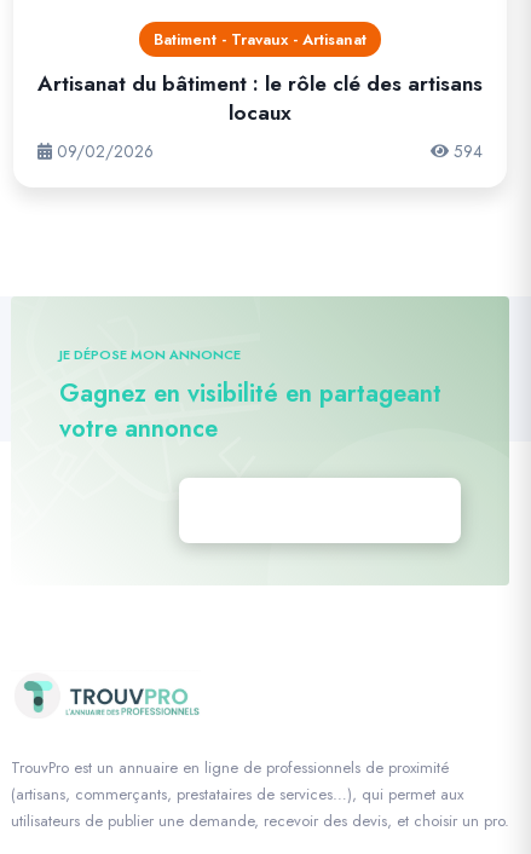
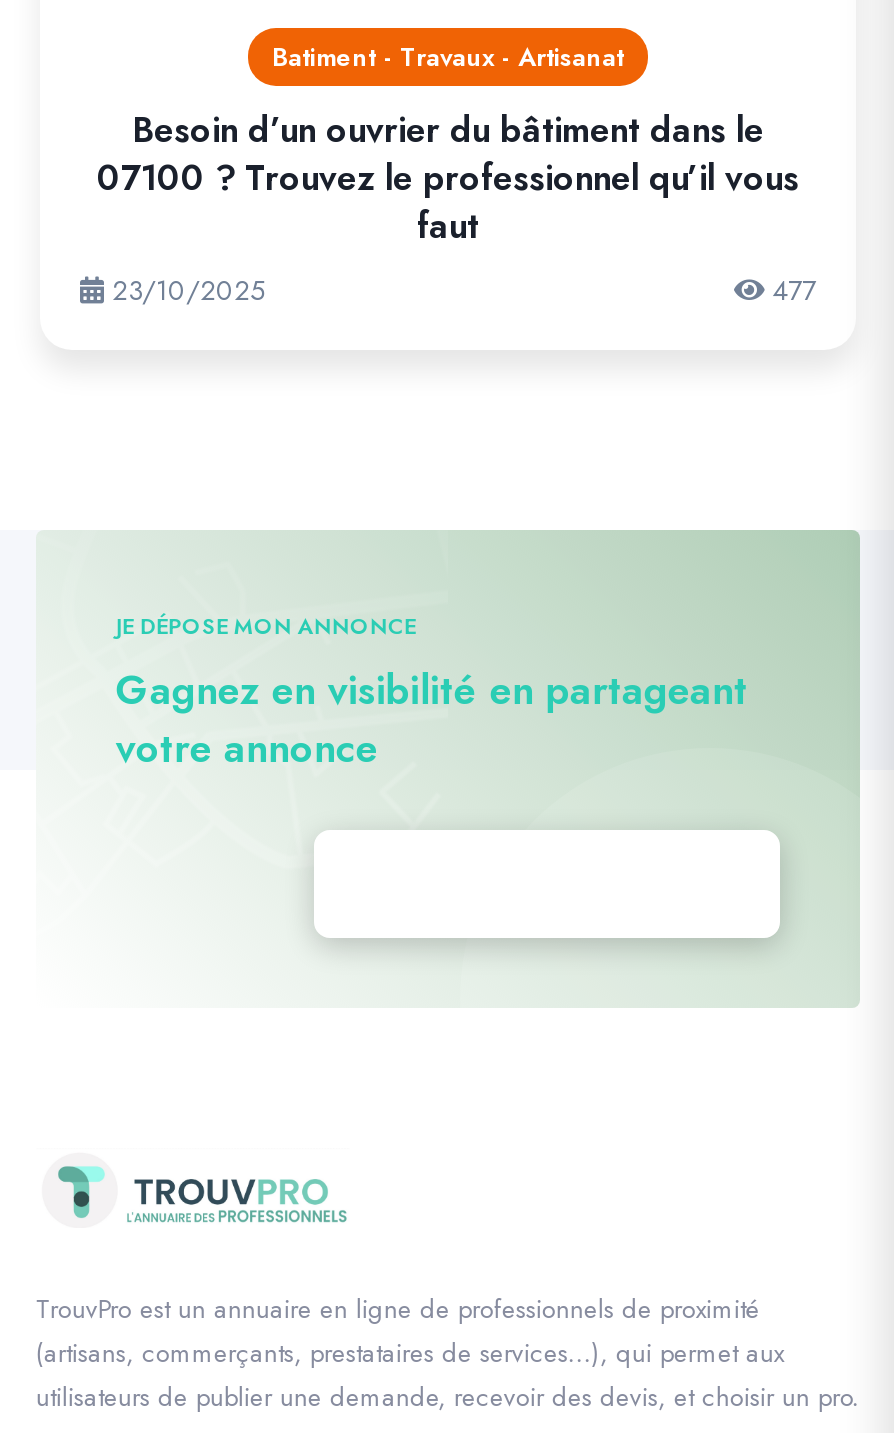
- Artisanat du bâtiment : le rôle clé des artisans
- locaux
- 09/02/2026
- 594
+ Besoin d’un ouvrier du bâtiment dans le
+ 07100 ? Trouvez le professionnel qu’il vous
+ faut
+ 23/10/2025
+ 477
